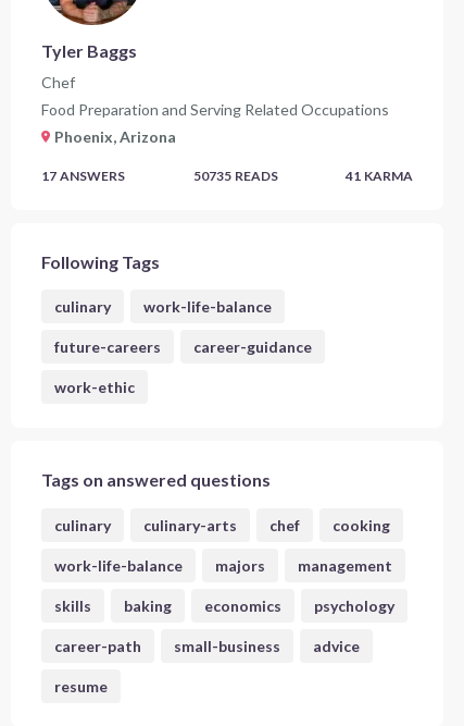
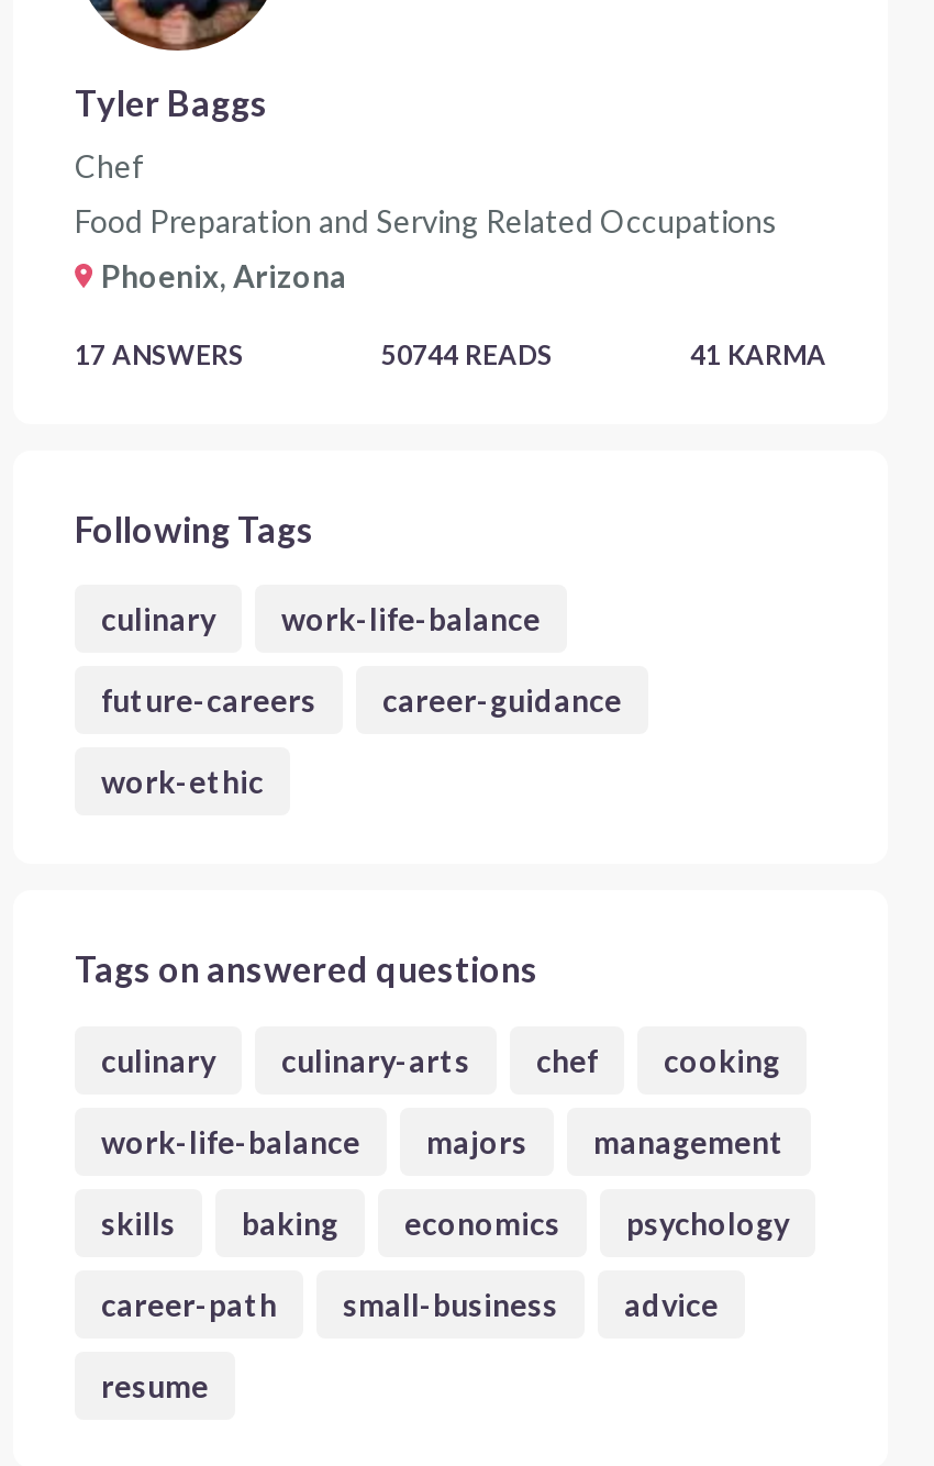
- 50735 READS
+ 50744 READS
